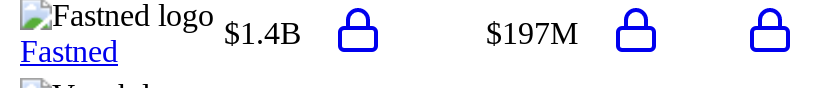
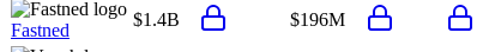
- $197M
+ $196M
